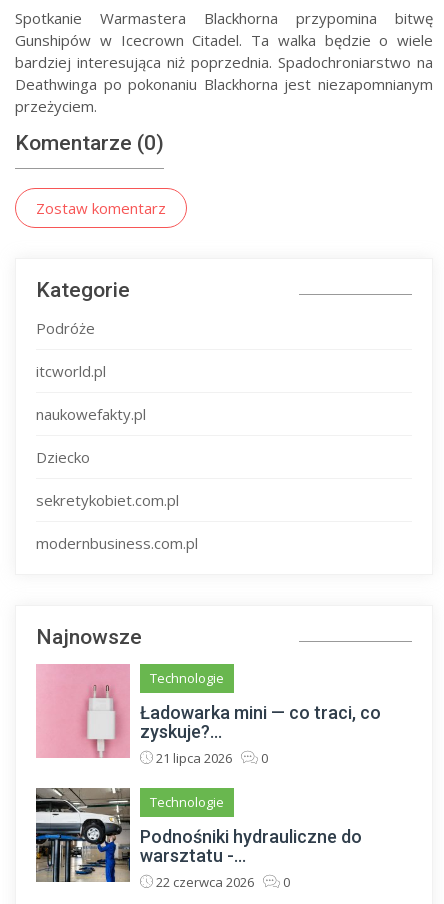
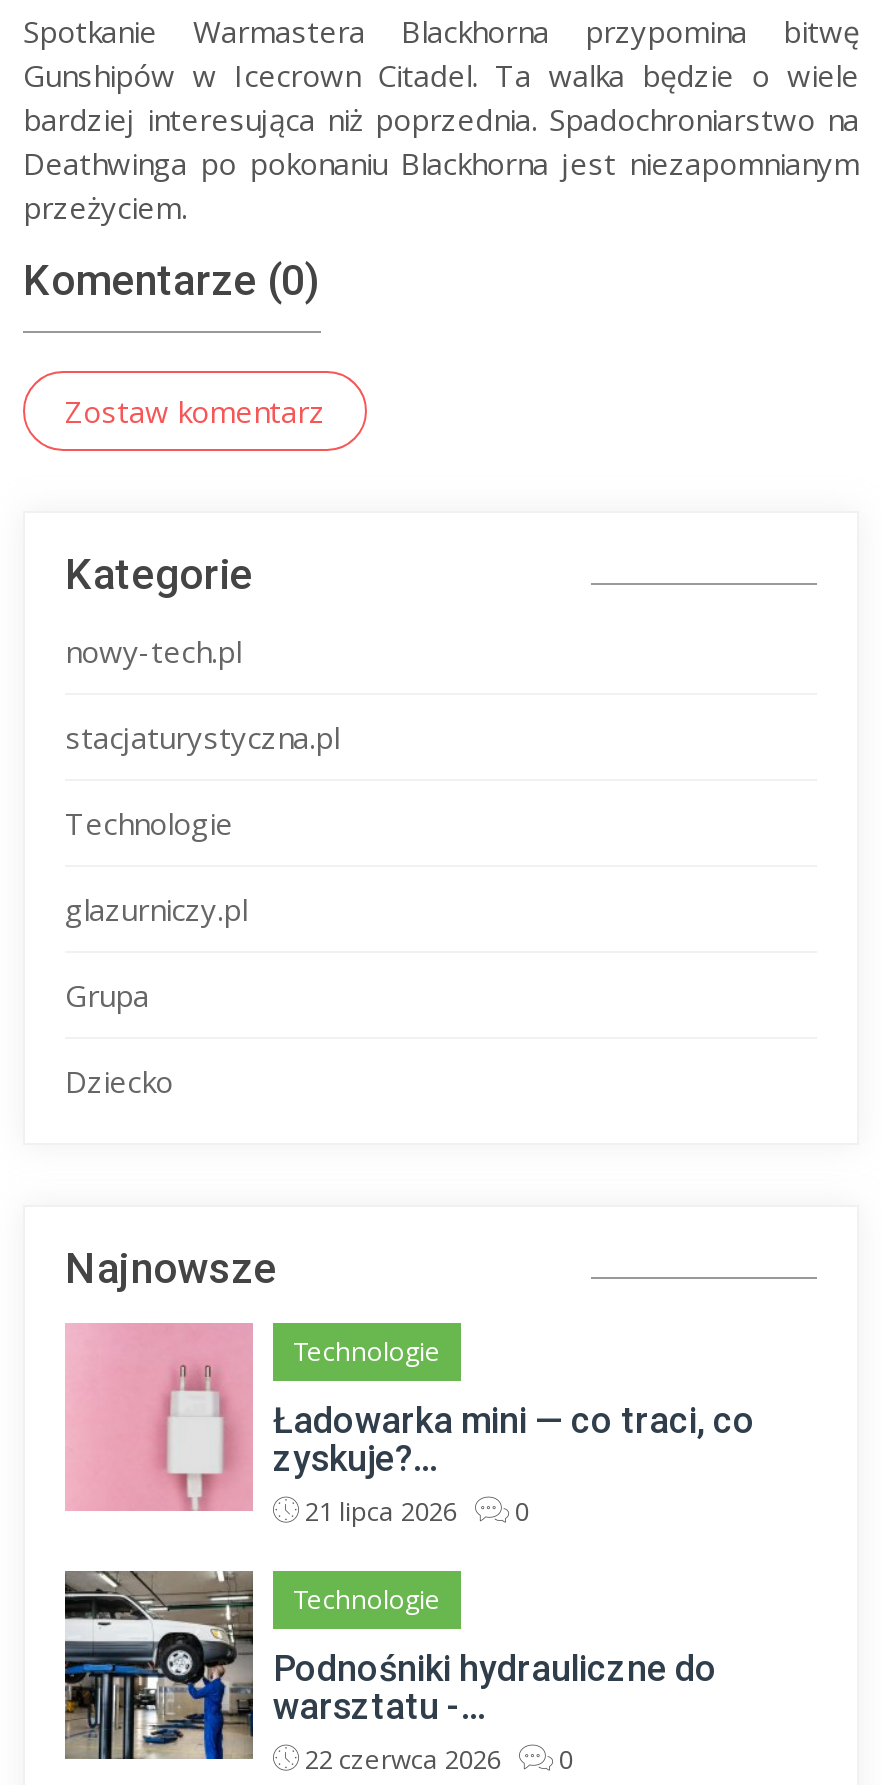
- Podróże
- itcworld.pl
- naukowefakty.pl
+ nowy-tech.pl
+ stacjaturystyczna.pl
+ Technologie
+ glazurniczy.pl
+ Grupa

moved down: Dziecko

- sekretykobiet.com.pl
- modernbusiness.com.pl
